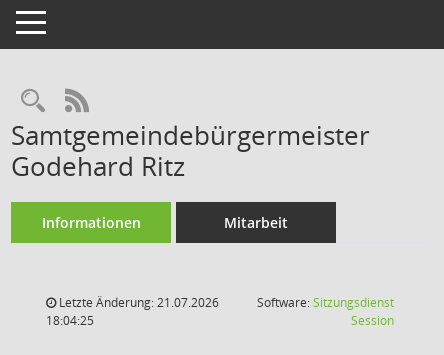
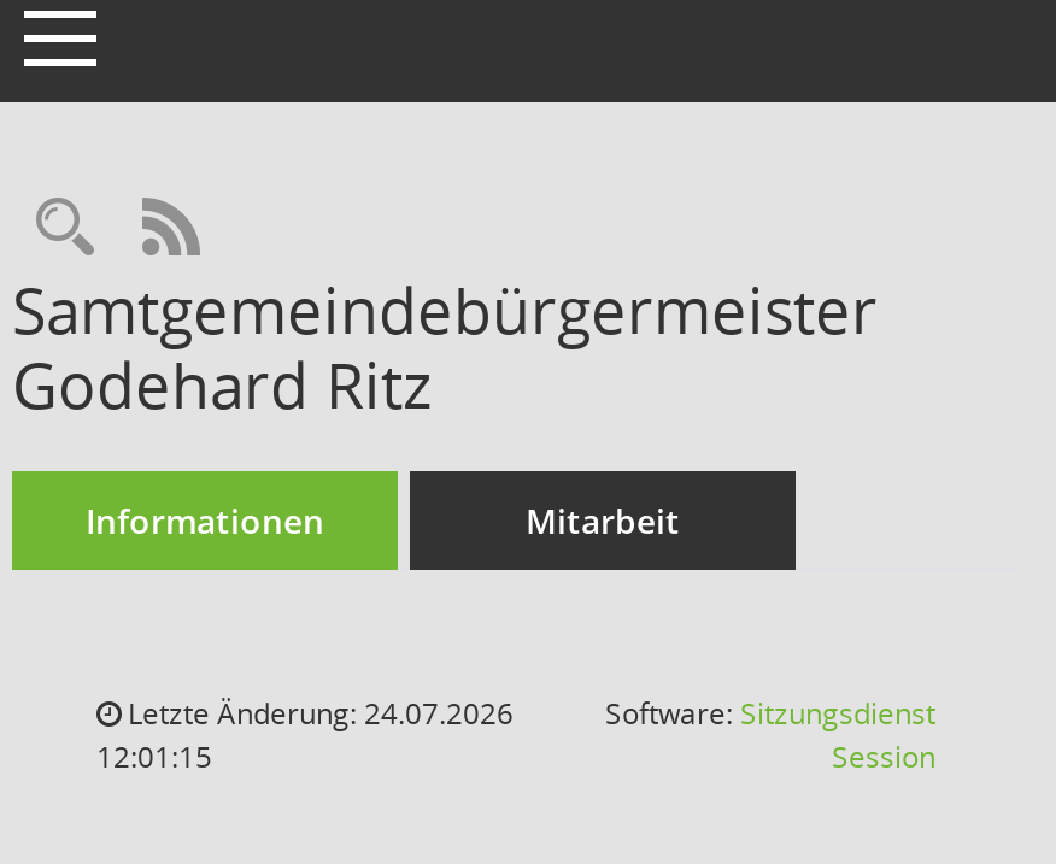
- Letzte Änderung: 21.07.2026
+ Letzte Änderung: 24.07.2026

- 18:04:25
+ 12:01:15
